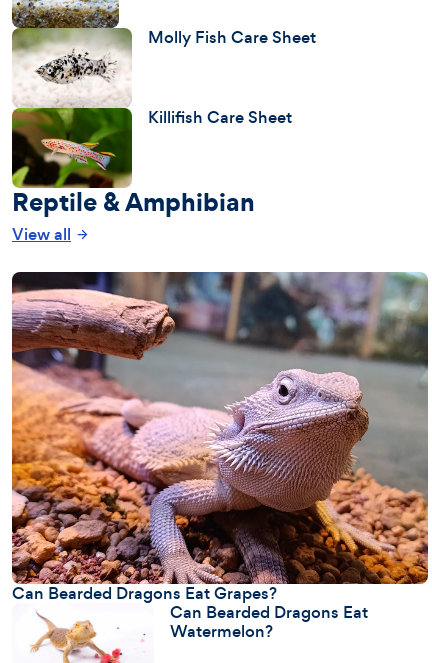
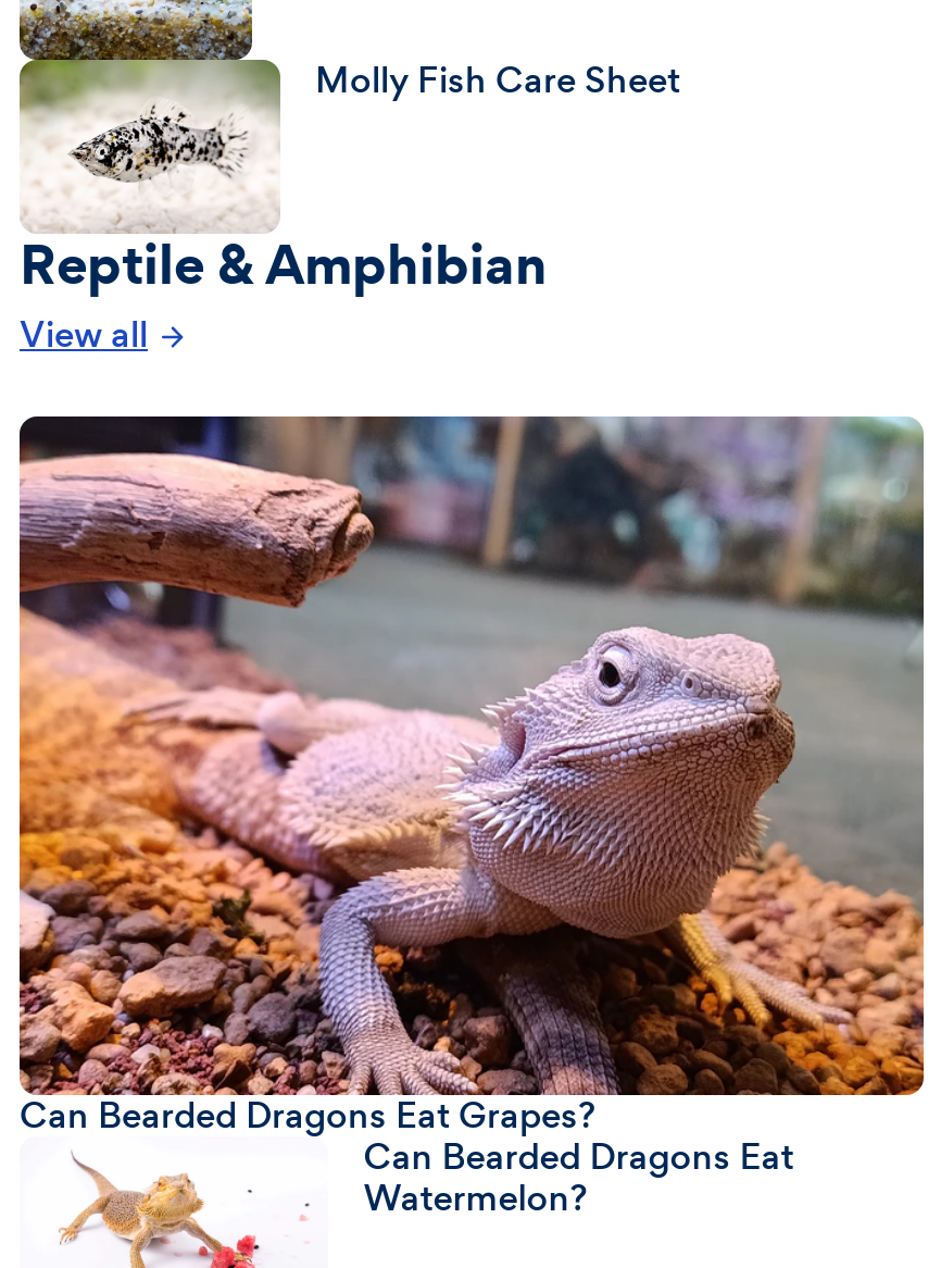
- [image]
- Killifish Care Sheet
